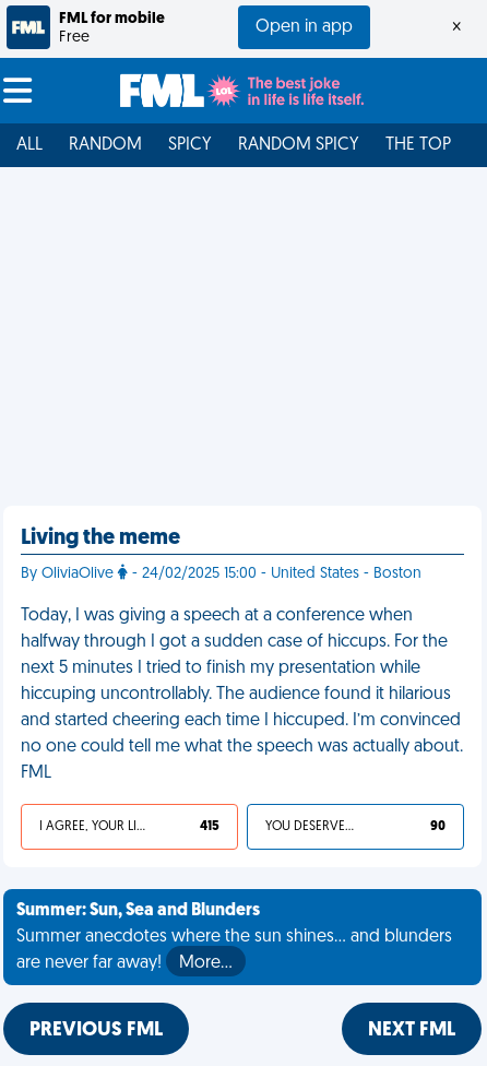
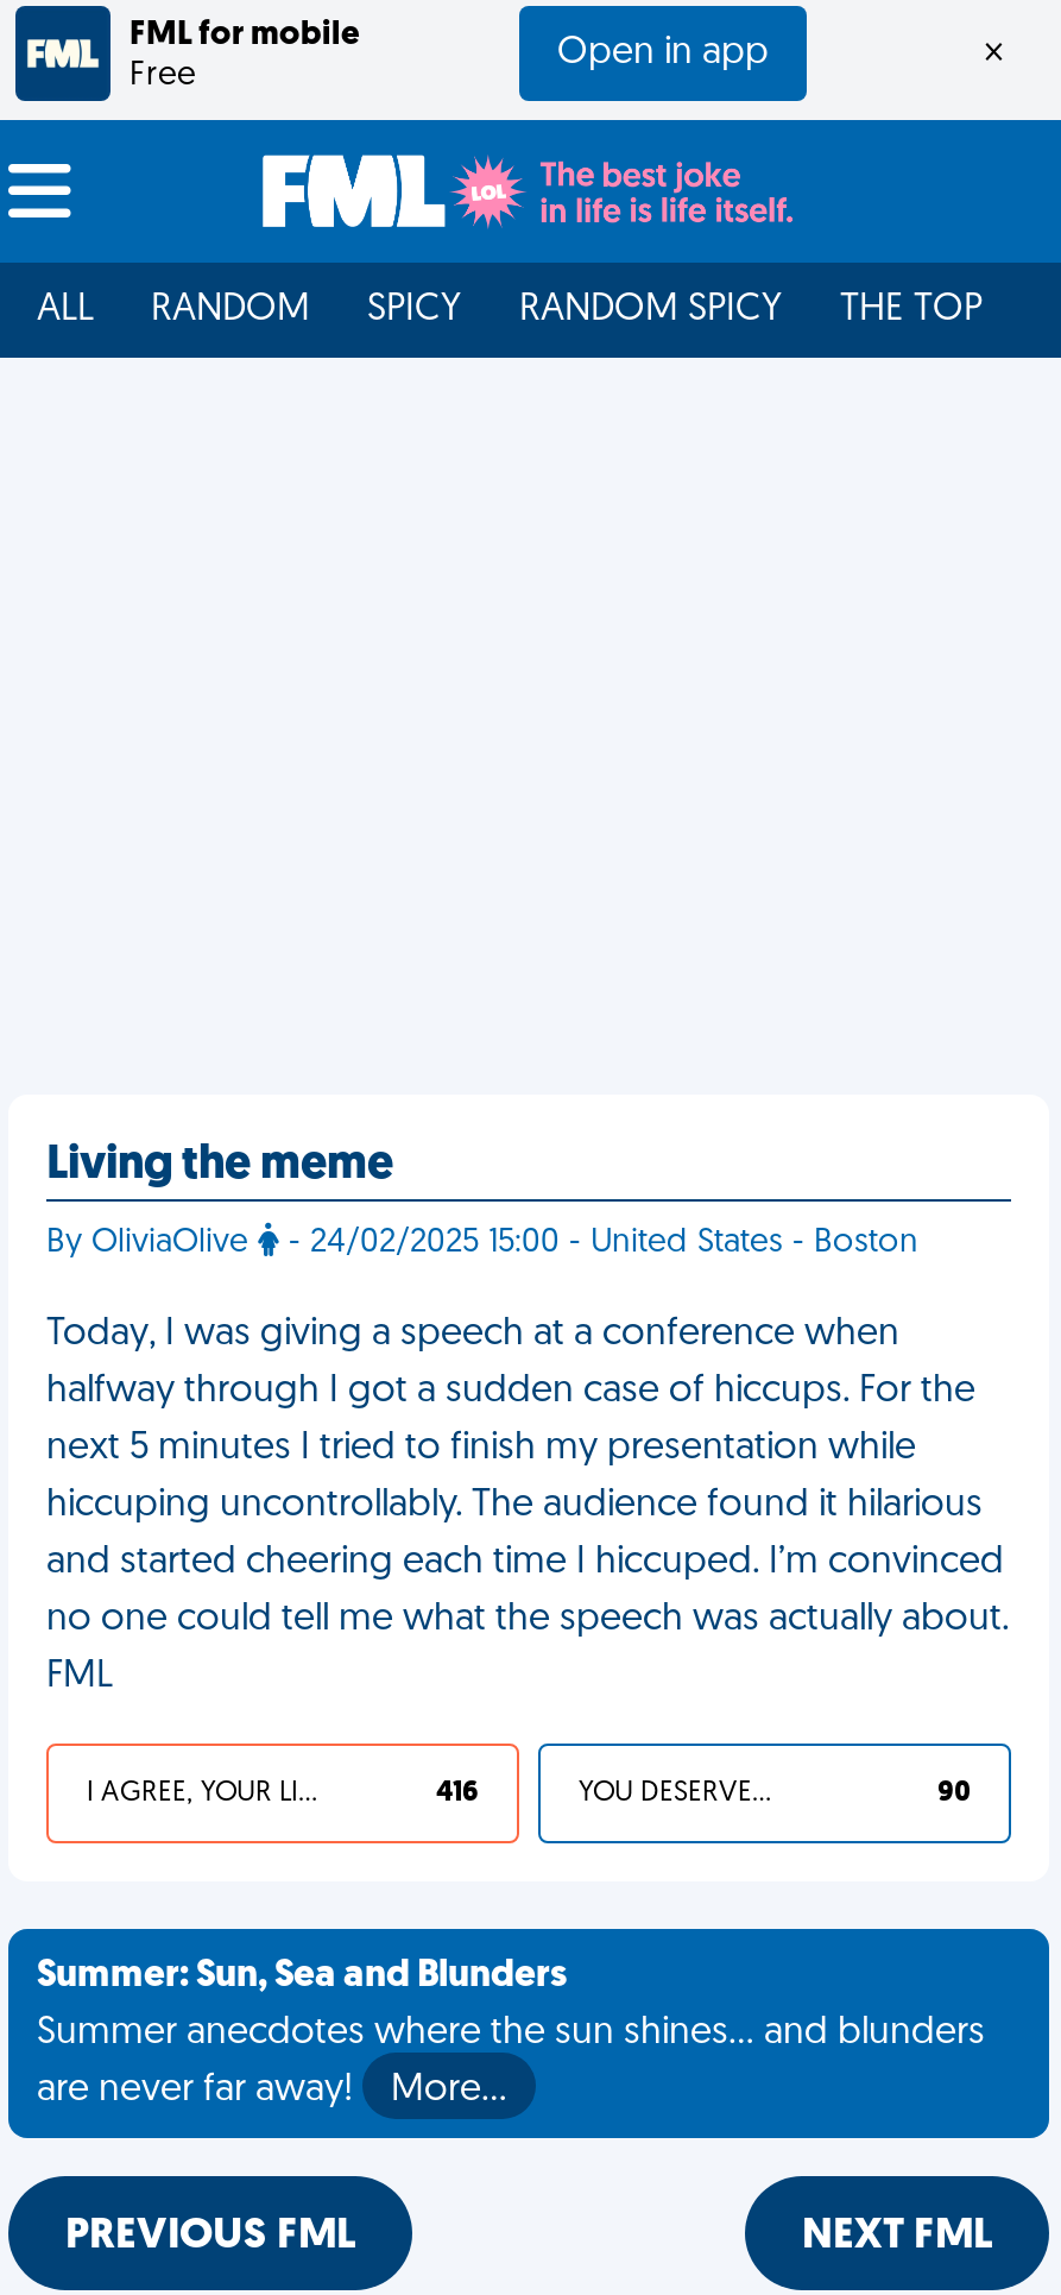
- 415
+ 416
